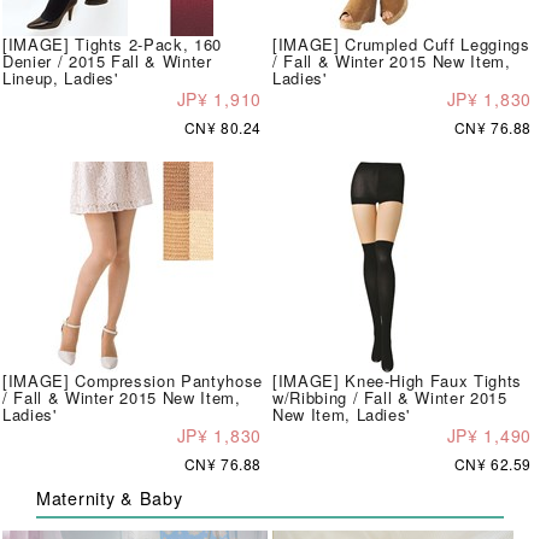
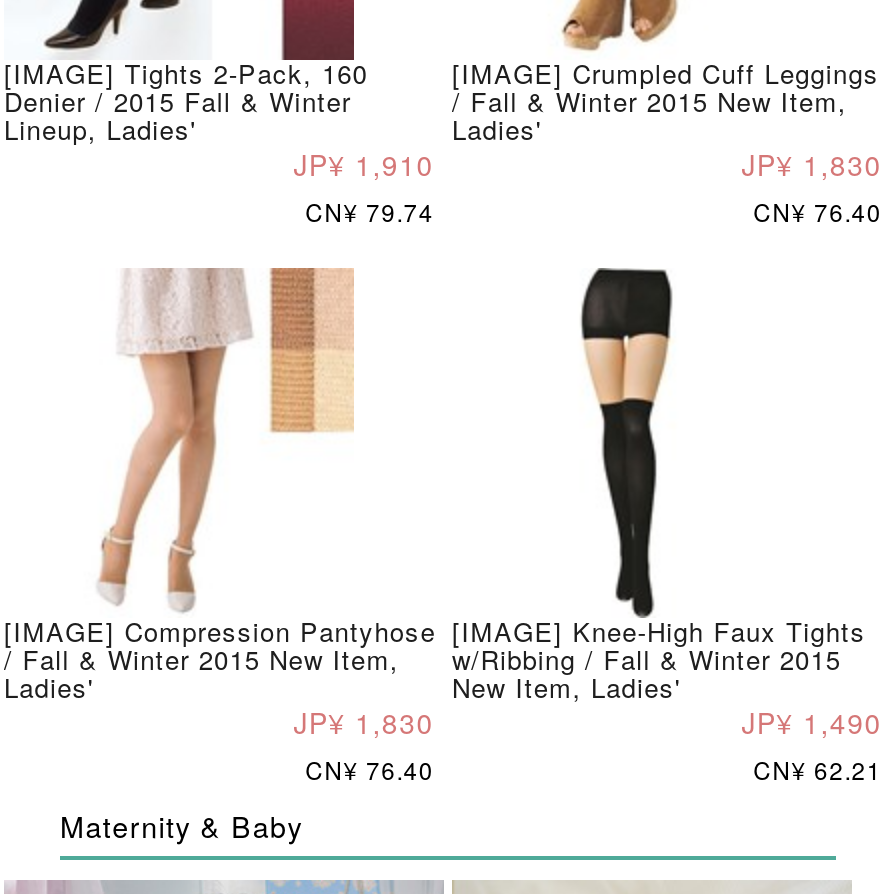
- CN¥ 80.24
+ CN¥ 79.74

- CN¥ 76.88
+ CN¥ 76.40

- CN¥ 76.88
+ CN¥ 76.40

- CN¥ 62.59
+ CN¥ 62.21
